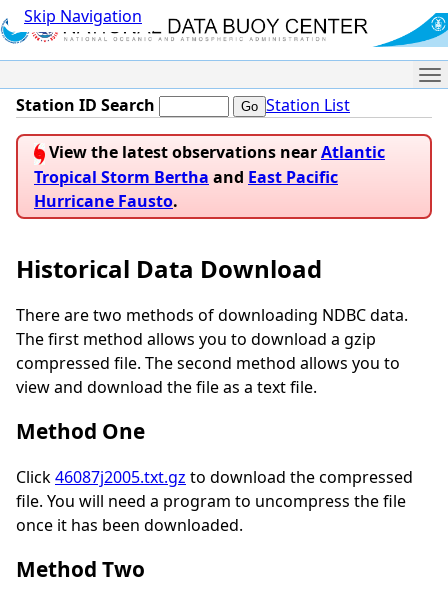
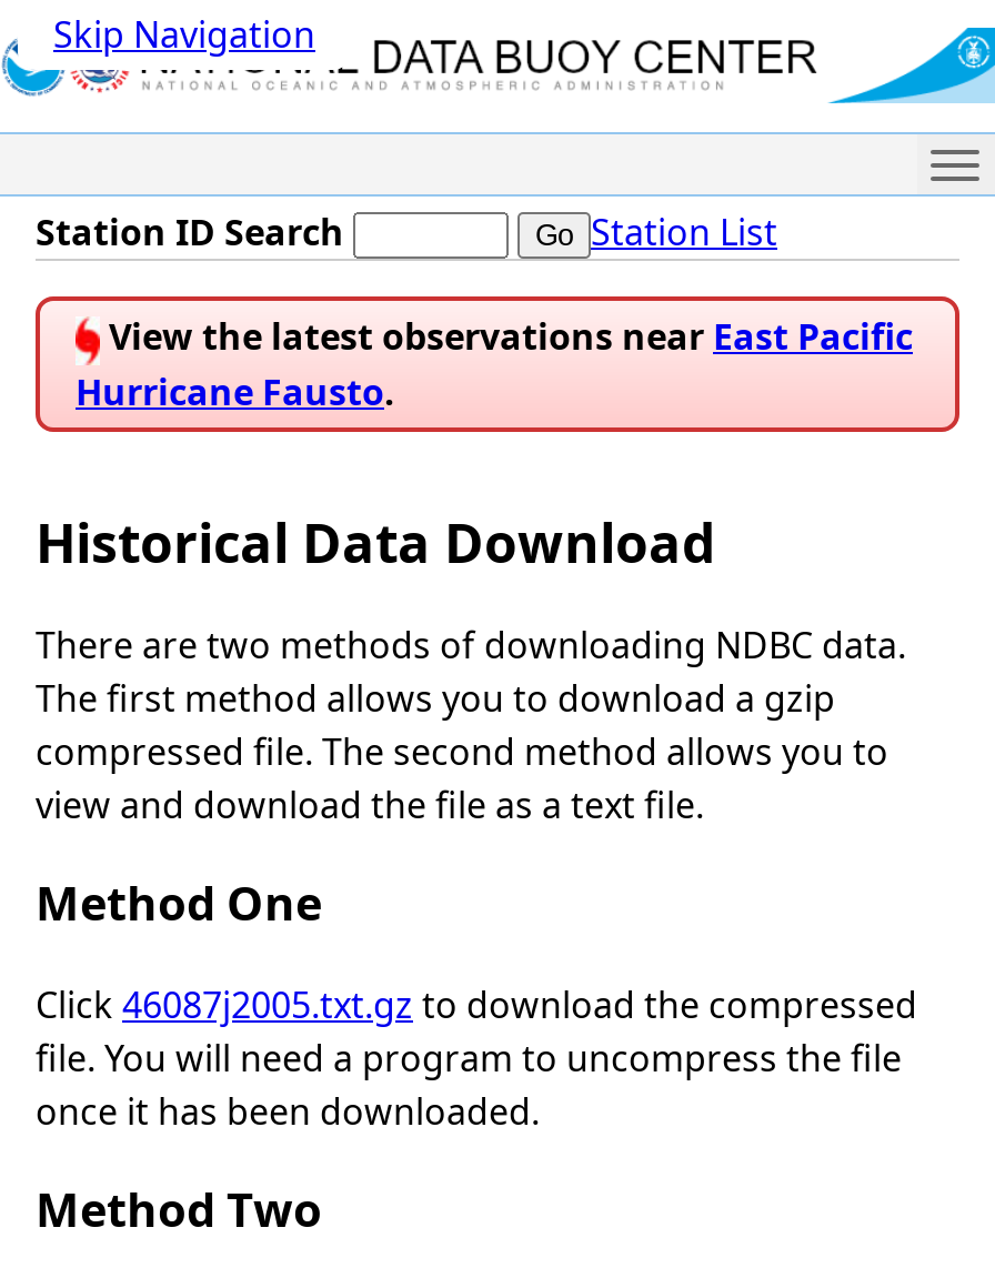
- View the latest observations near Atlantic
- Tropical Storm Bertha and East Pacific
+ View the latest observations near East Pacific
